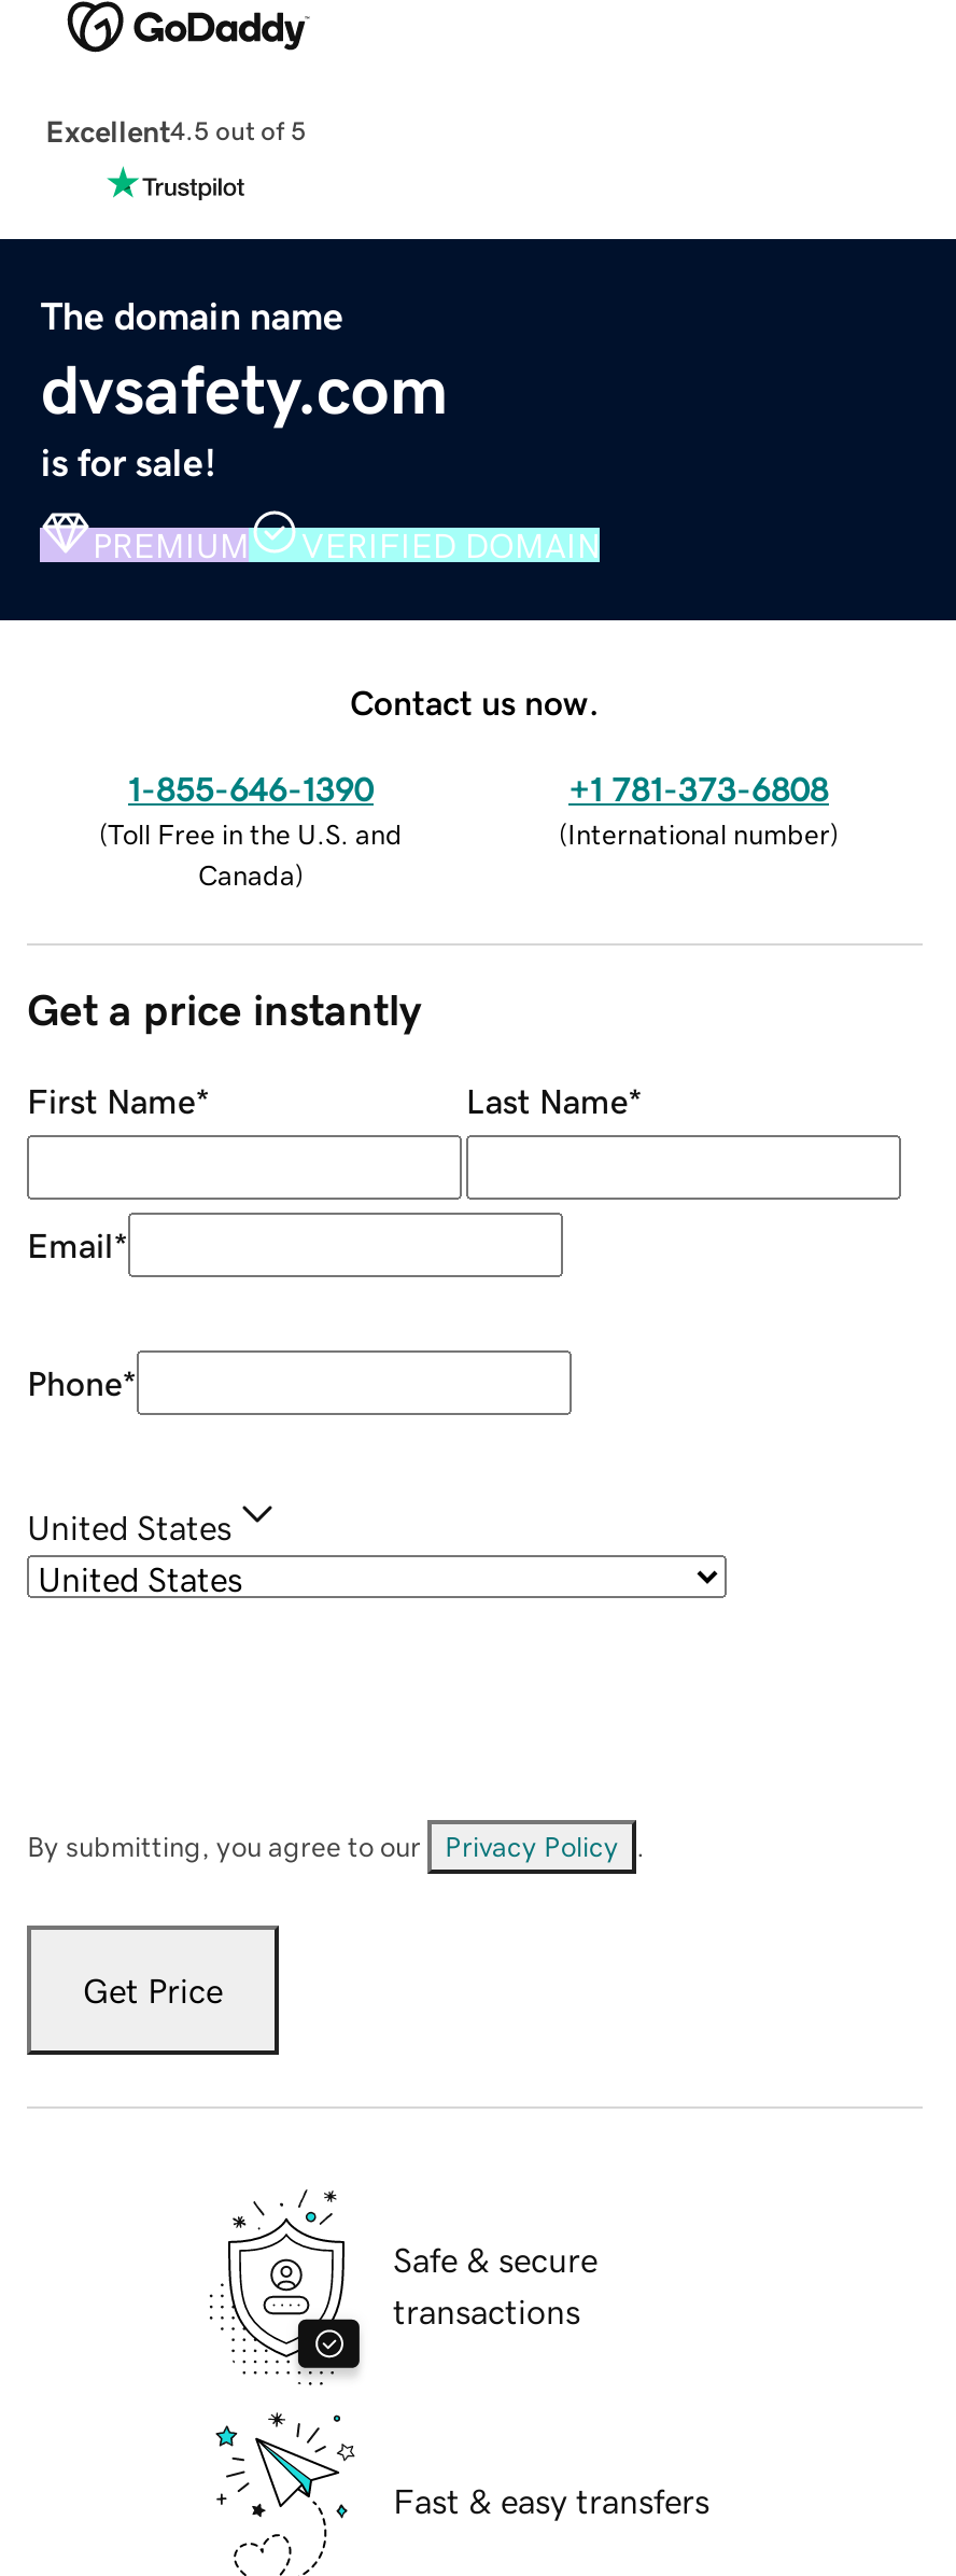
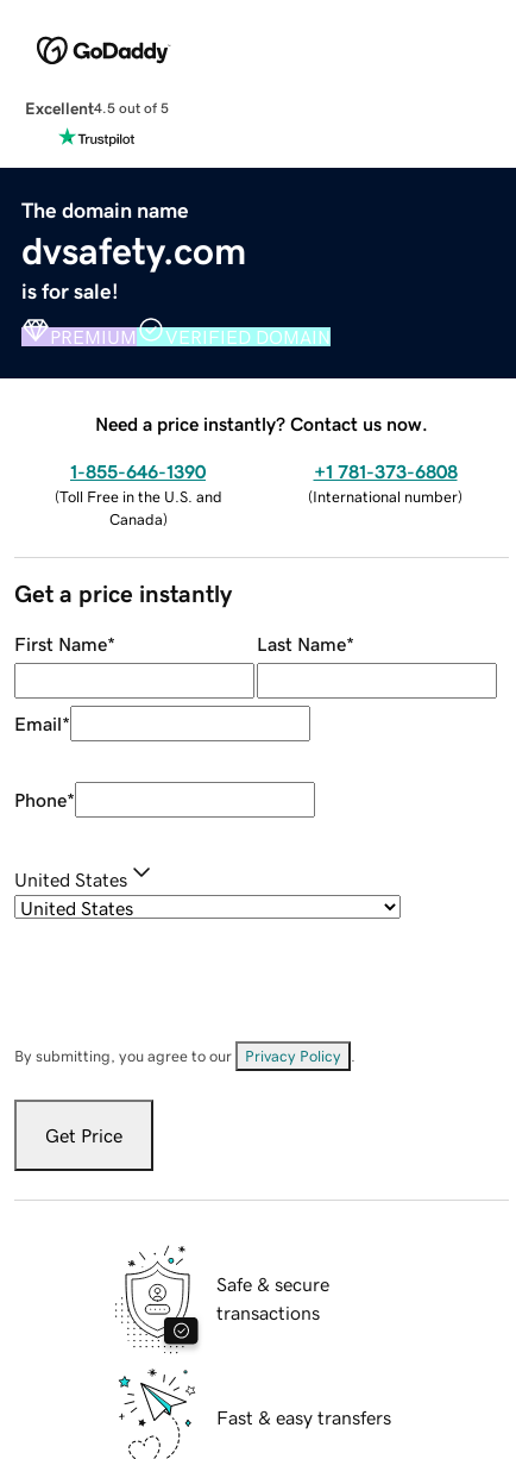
- Contact us now.
+ Need a price instantly? Contact us now.
